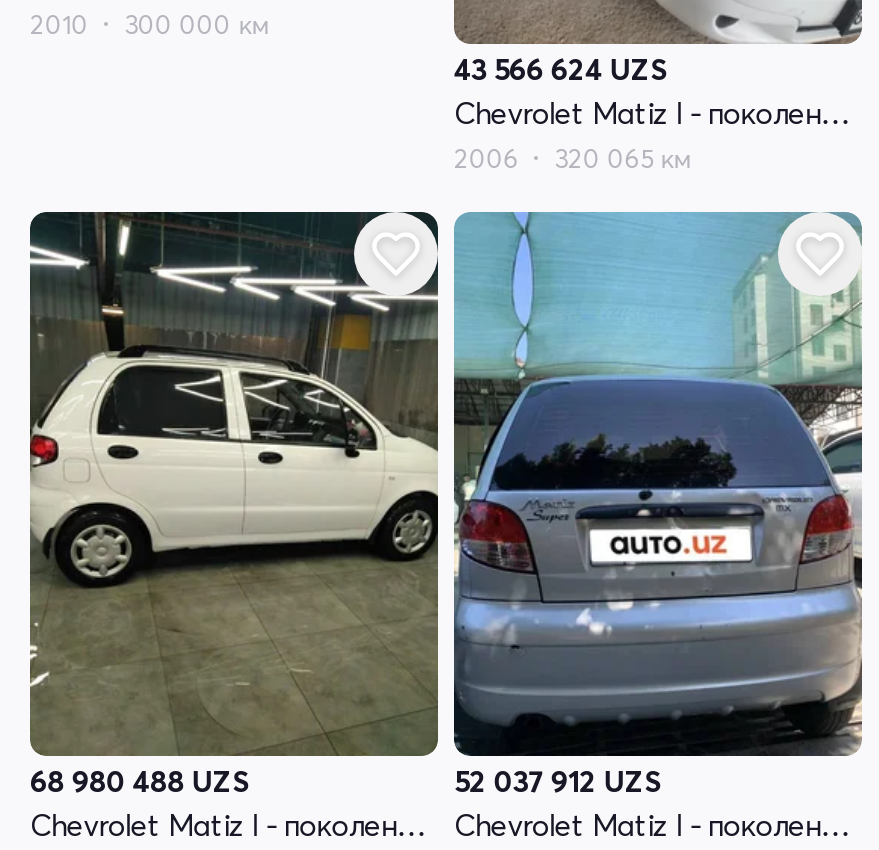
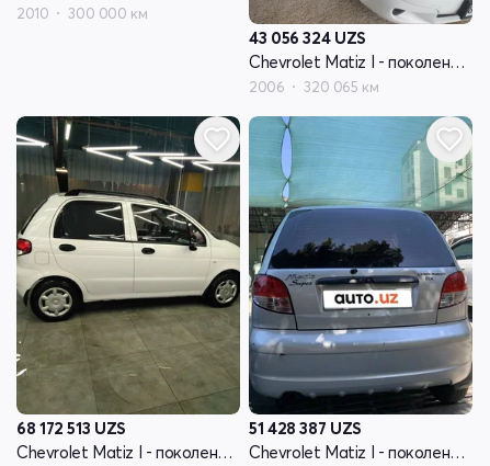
- 43 566 624 UZS
+ 43 056 324 UZS

- 68 980 488 UZS
+ 68 172 513 UZS

- 52 037 912 UZS
+ 51 428 387 UZS
